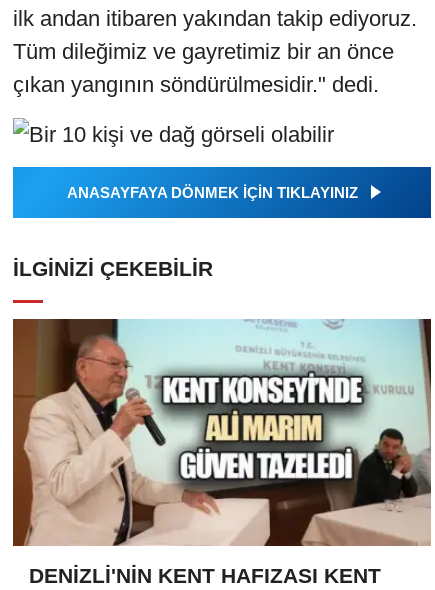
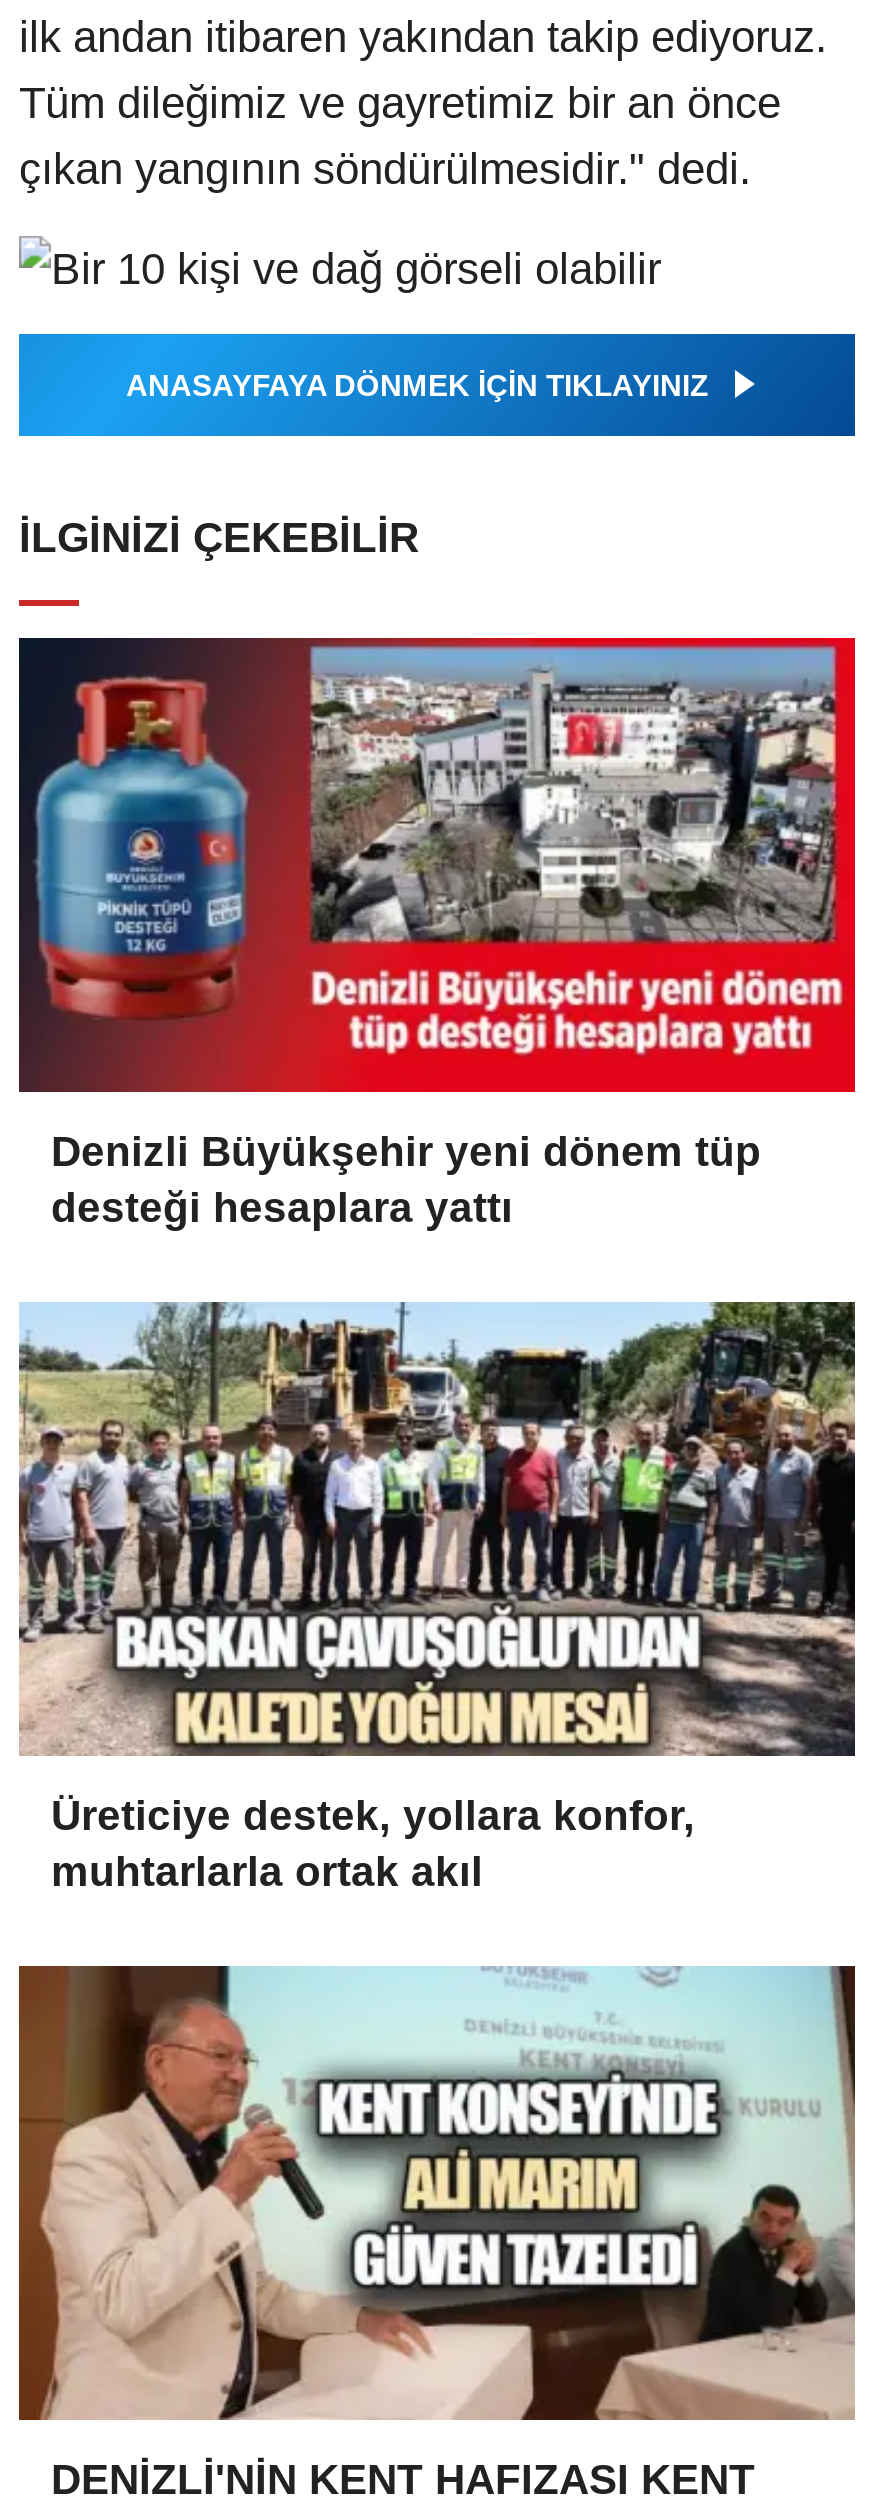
+ [image]
+ Denizli Büyükşehir yeni dönem tüp
+ desteği hesaplara yattı

+ [image]
+ Üreticiye destek, yollara konfor,
+ muhtarlarla ortak akıl
